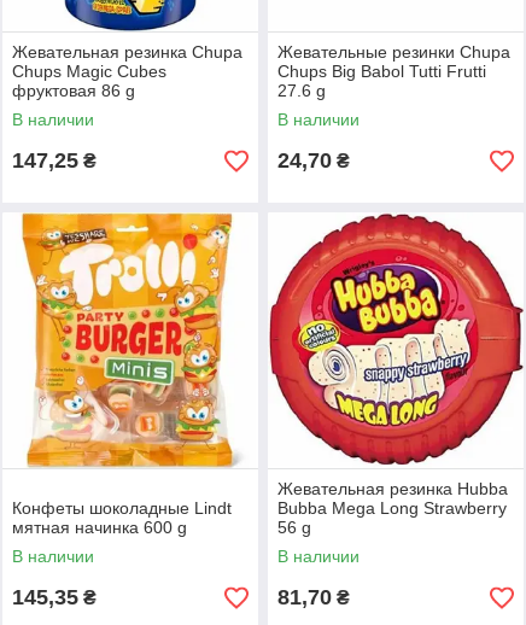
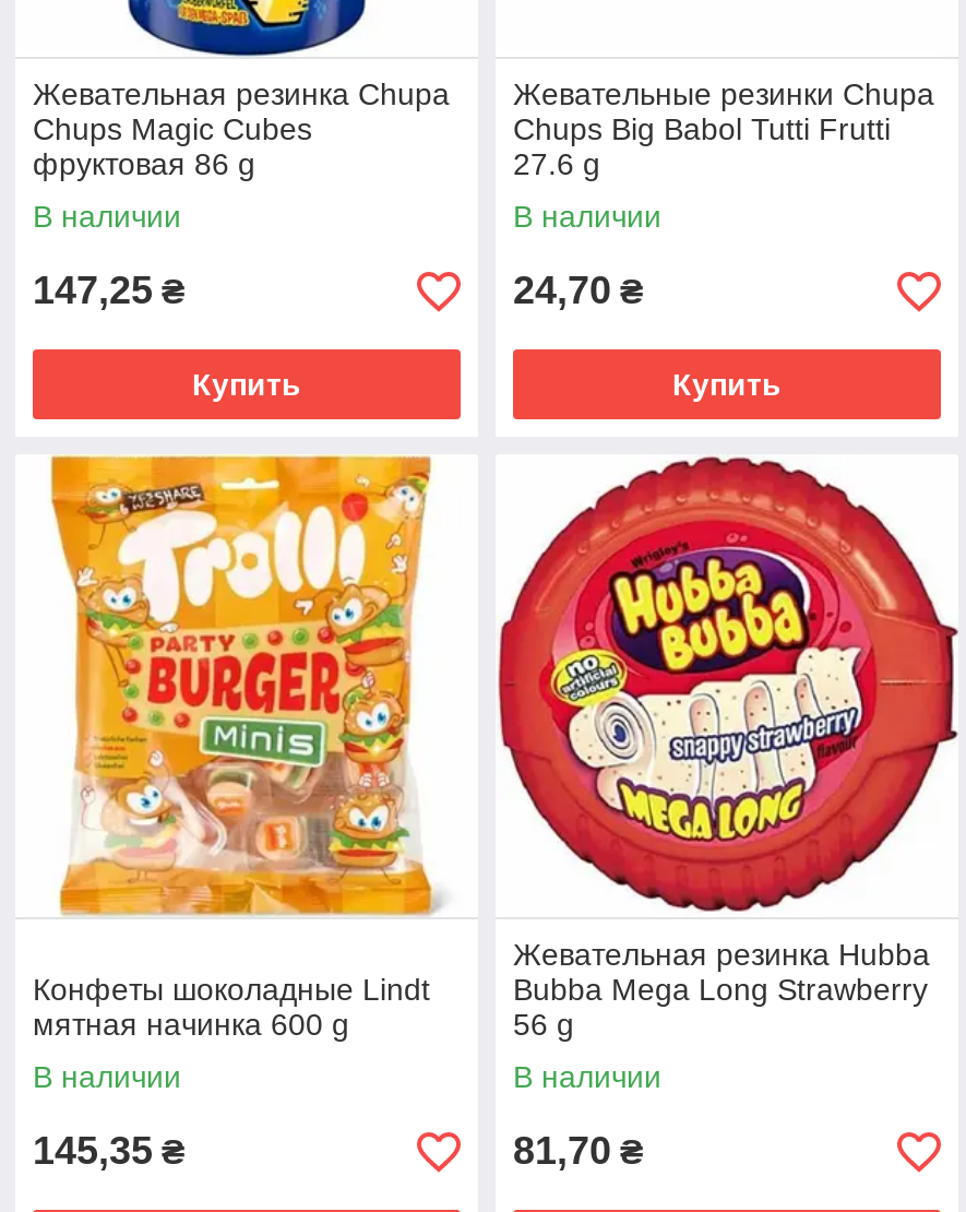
+ Купить

+ Купить
